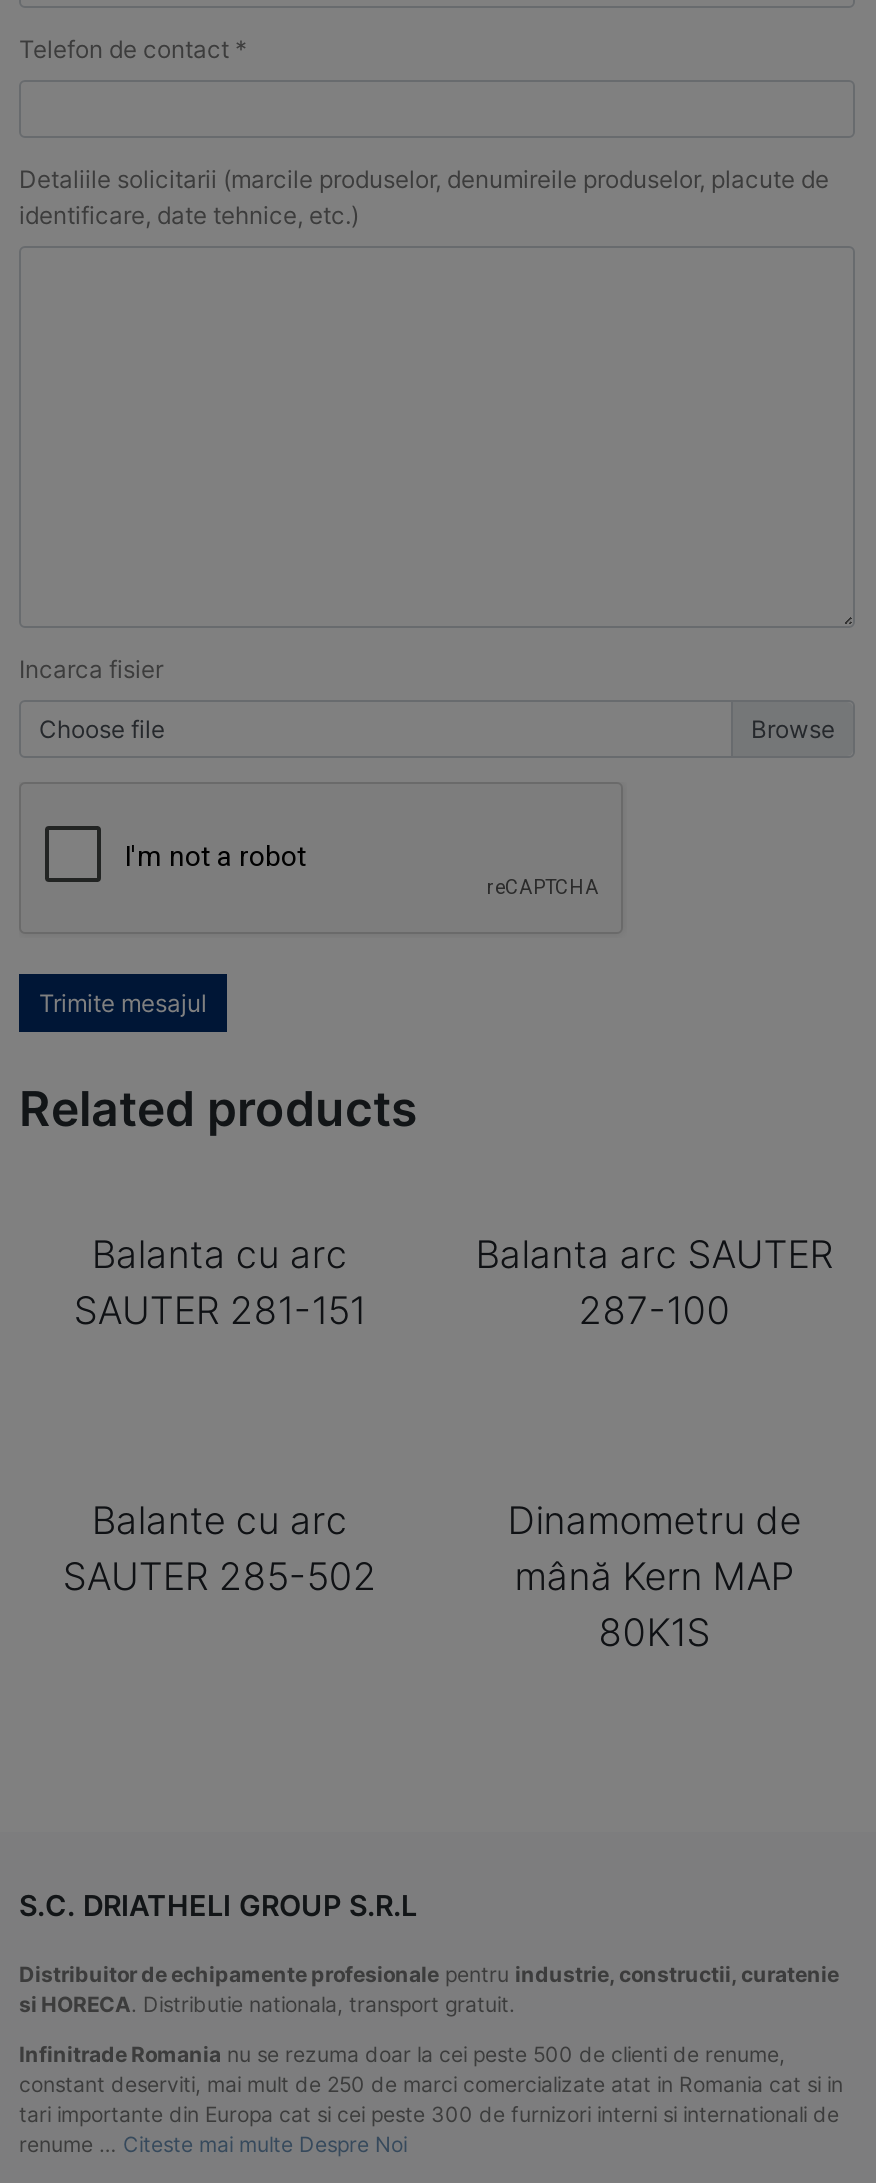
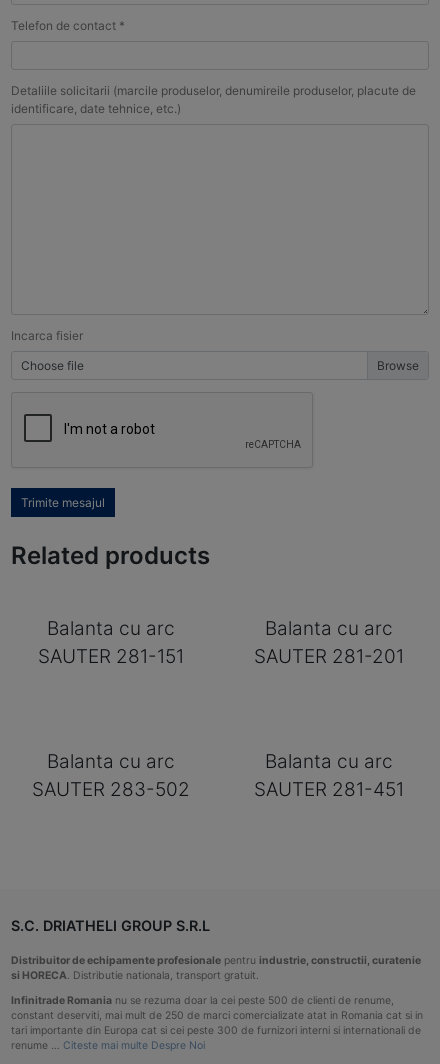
- Balanta arc SAUTER
- 287-100
+ Balanta cu arc
+ SAUTER 281-201

- Balante cu arc
- SAUTER 285-502
+ Balanta cu arc
+ SAUTER 283-502

- Dinamometru de
- mână Kern MAP
- 80K1S
+ Balanta cu arc
+ SAUTER 281-451
